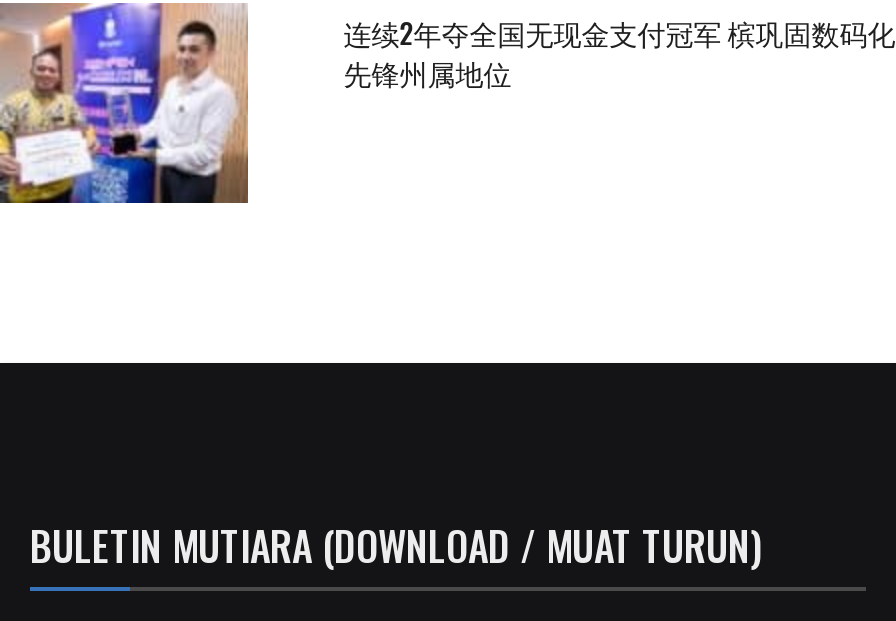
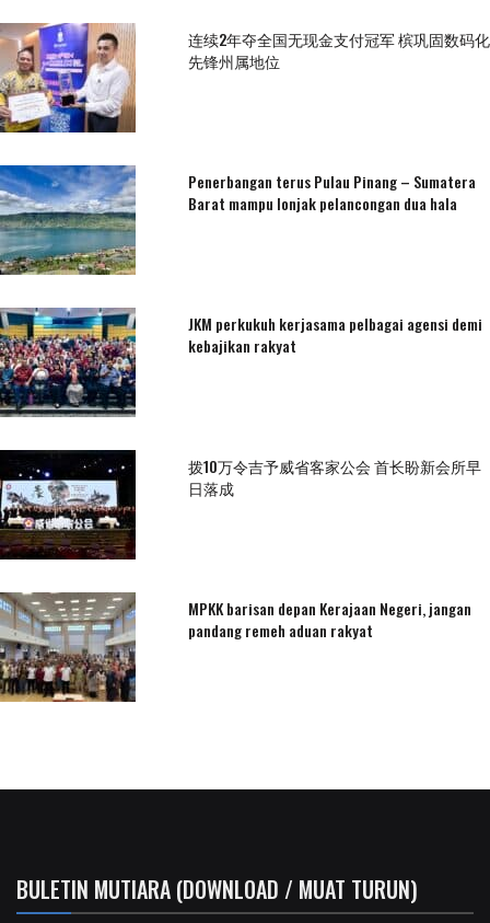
+ [image]

+ [image]

+ [image]

+ [image]

+ Penerbangan terus Pulau Pinang – Sumatera
+ Barat mampu lonjak pelancongan dua hala

+ JKM perkukuh kerjasama pelbagai agensi demi
+ kebajikan rakyat

+ 拨10万令吉予威省客家公会 首长盼新会所早
+ 日落成

+ MPKK barisan depan Kerajaan Negeri, jangan
+ pandang remeh aduan rakyat
